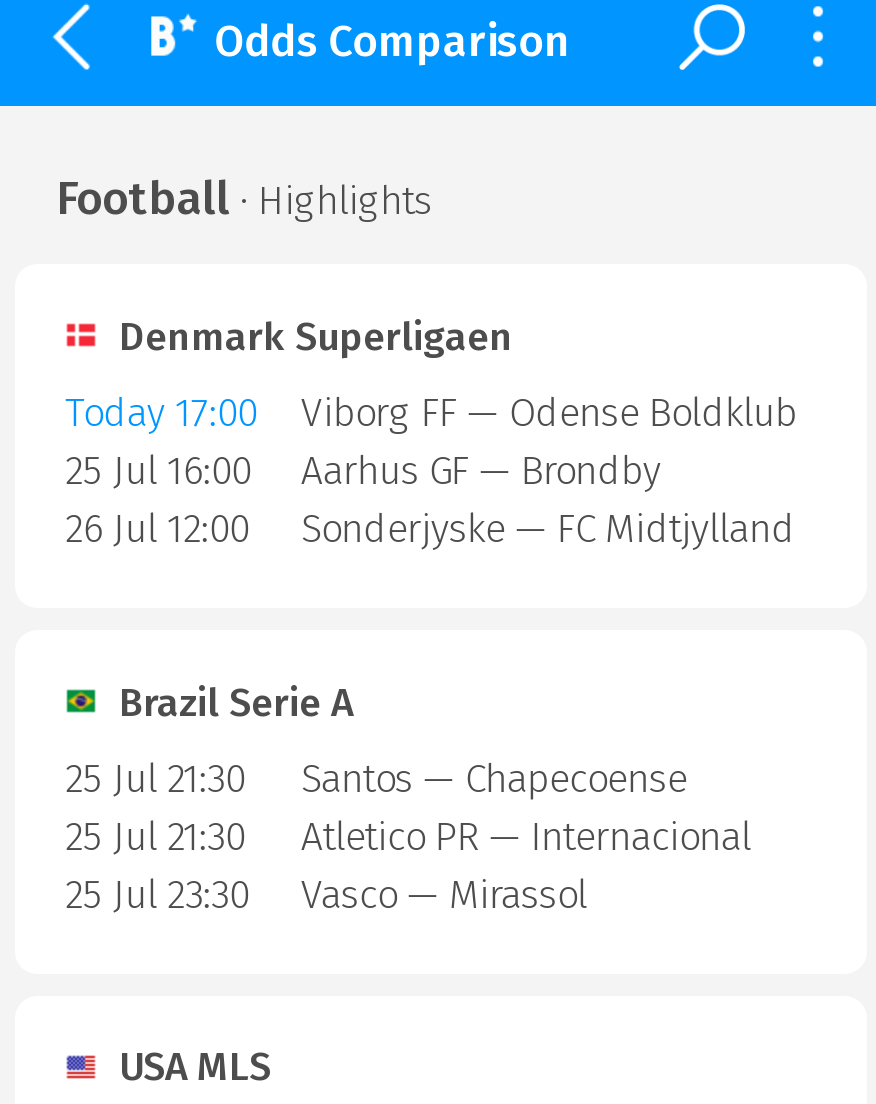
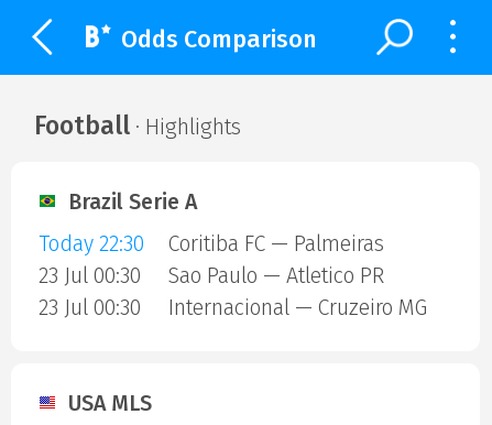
- Denmark Superligaen
- Today 17:00
- Viborg FF — Odense Boldklub
- 25 Jul 16:00
- Aarhus GF — Brondby
- 26 Jul 12:00
- Sonderjyske — FC Midtjylland

- 25 Jul 21:30
- Santos — Chapecoense
- 25 Jul 21:30
- Atletico PR — Internacional
- 25 Jul 23:30
- Vasco — Mirassol
+ Today 22:30
+ Coritiba FC — Palmeiras
+ 23 Jul 00:30
+ Sao Paulo — Atletico PR
+ 23 Jul 00:30
+ Internacional — Cruzeiro MG
